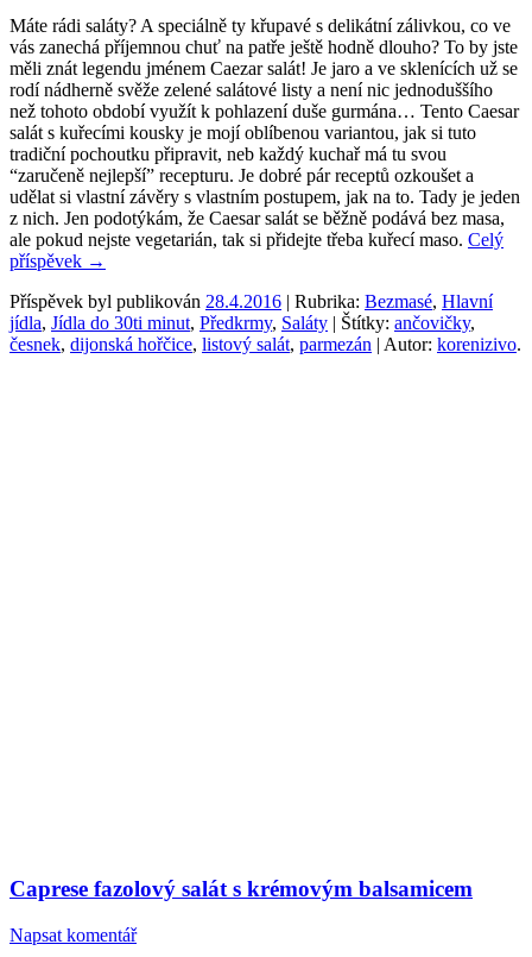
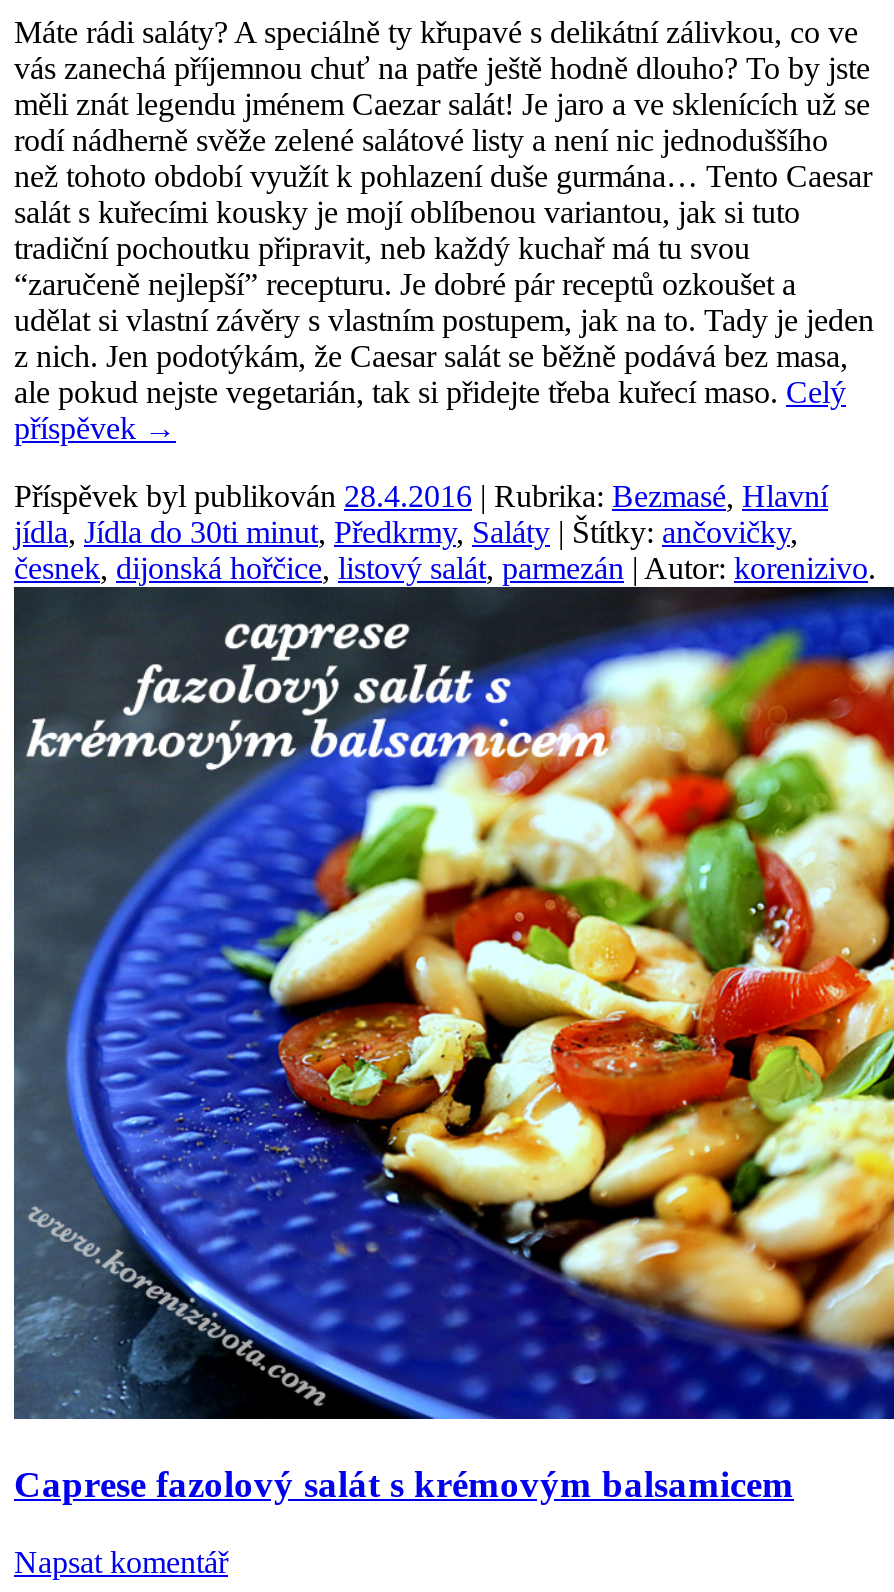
+ [image]
